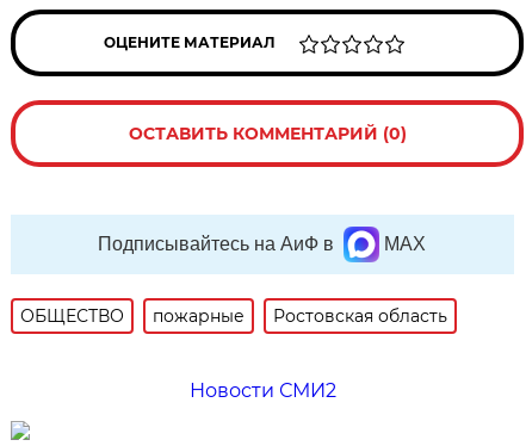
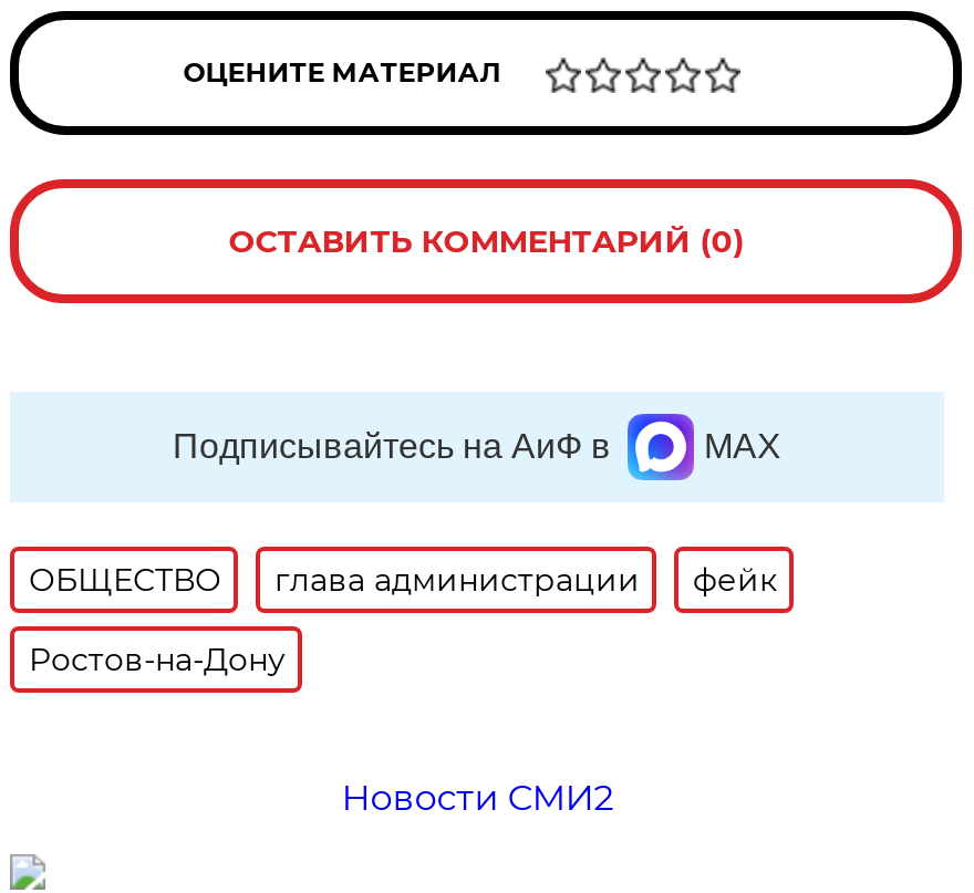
- пожарные
- Ростовская область
+ глава администрации
+ фейк
+ Ростов-на-Дону
